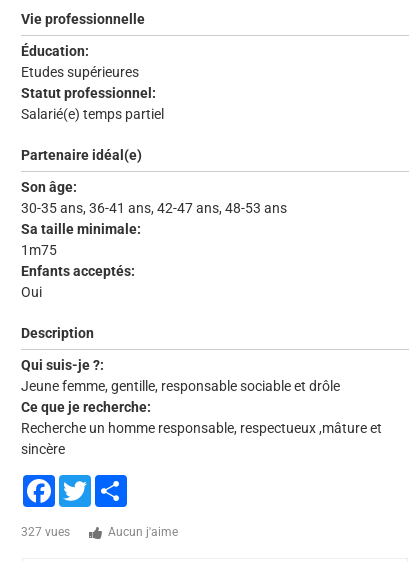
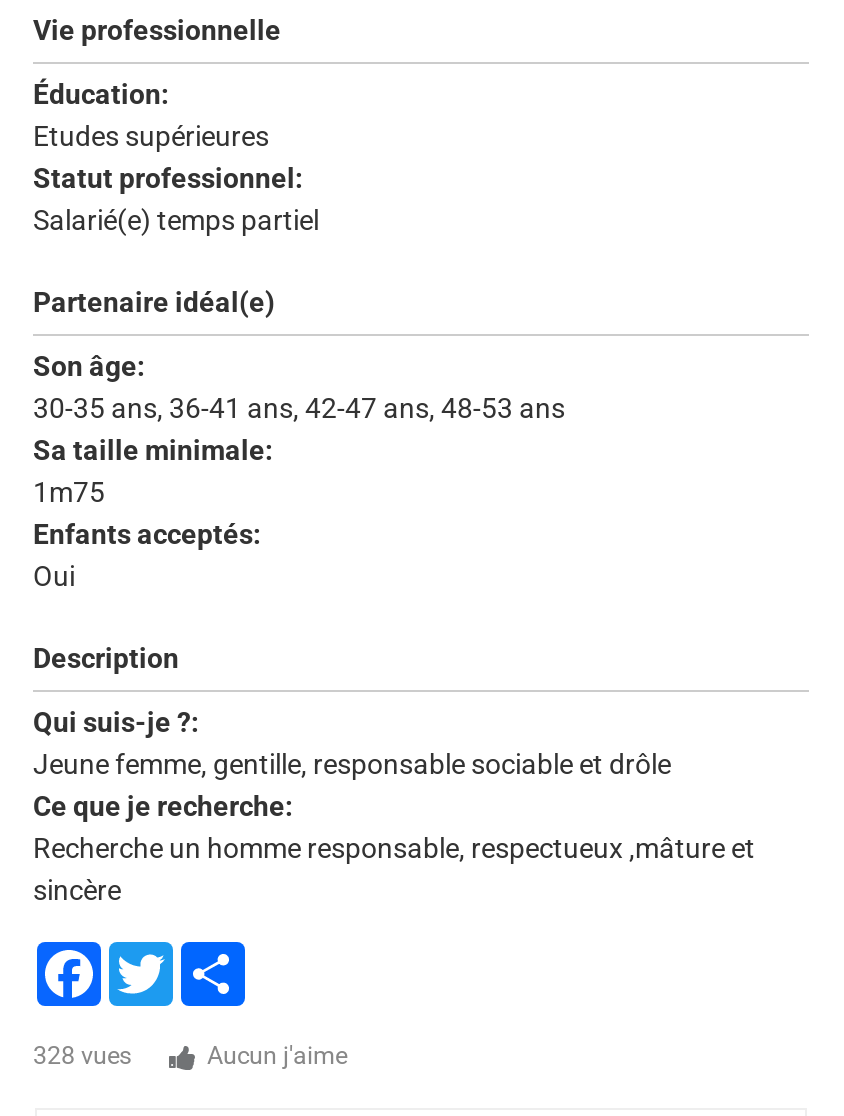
- 327 vues
+ 328 vues
